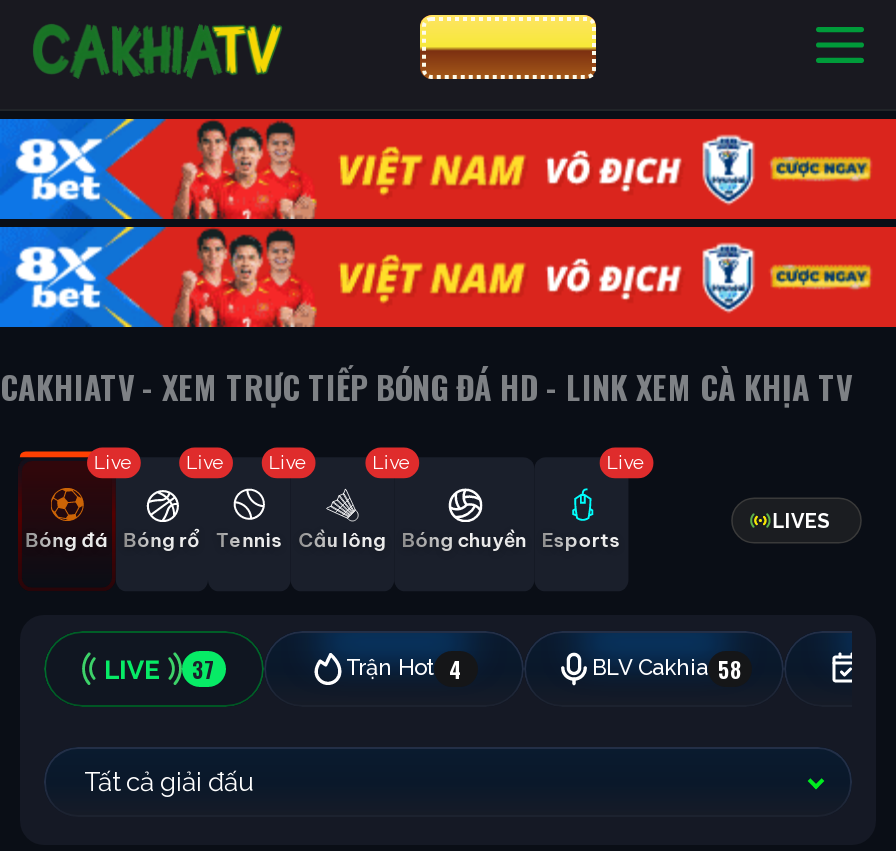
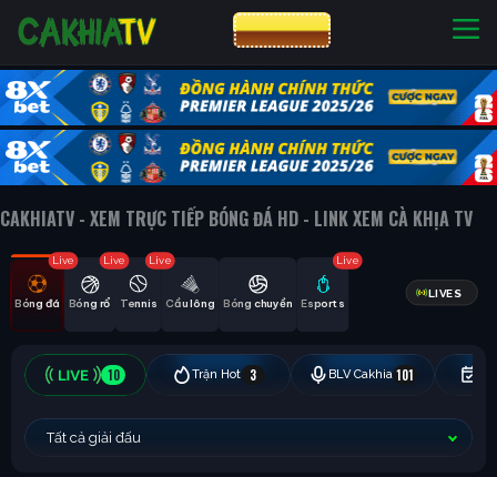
- [image]
+ [image]

- Live

- 37
- Trận Hot 4
- BLV Cakhia 58
+ 10
+ Trận Hot
+ 3
+ BLV Cakhia 101
